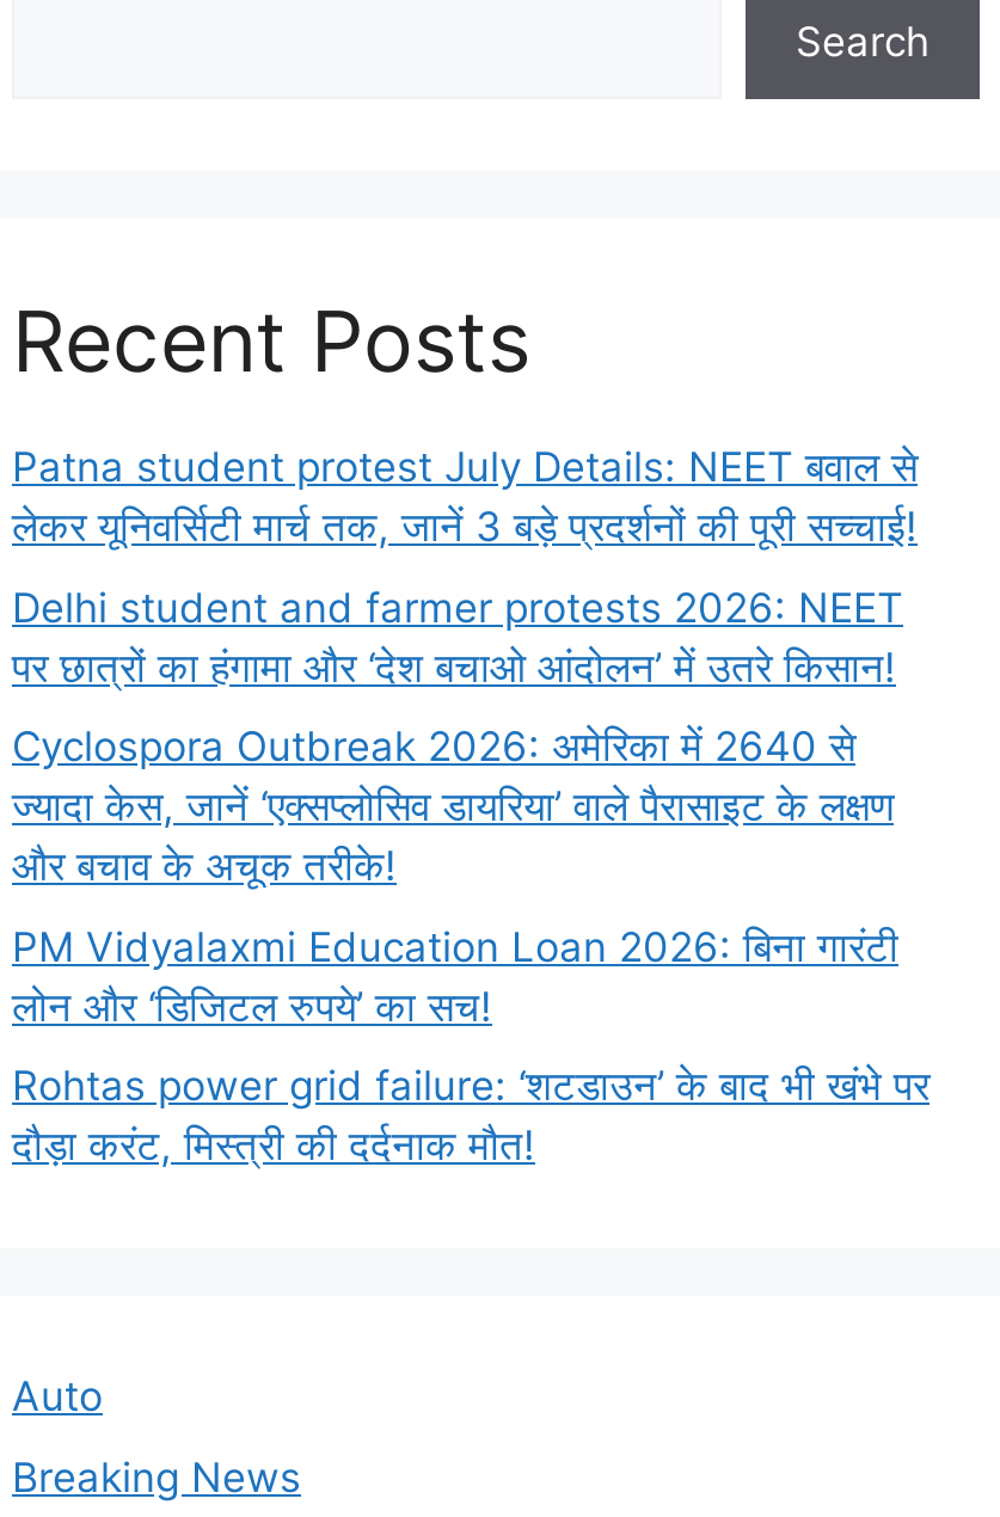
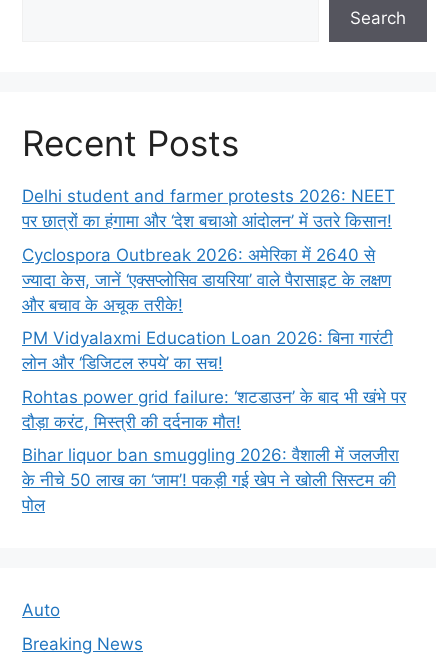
- Patna student protest July Details: NEET बवाल से
- लेकर यूनिवर्सिटी मार्च तक, जानें 3 बड़े प्रदर्शनों की पूरी सच्चाई!

moved up: Delhi student and farmer protests 2026: NEET | पर छात्रों का हंगामा और ‘देश बचाओ आंदोलन’ में उतरे किसान! | Cyclospora Outbreak 2026: अमेरिका में 2640 से | ... | Rohtas power grid failure: ‘शटडाउन’ के बाद भी खंभे पर | दौड़ा करंट, मिस्त्री की दर्दनाक मौत!

+ Bihar liquor ban smuggling 2026: वैशाली में जलजीरा
+ के नीचे 50 लाख का ‘जाम’! पकड़ी गई खेप ने खोली सिस्टम की
+ पोल
